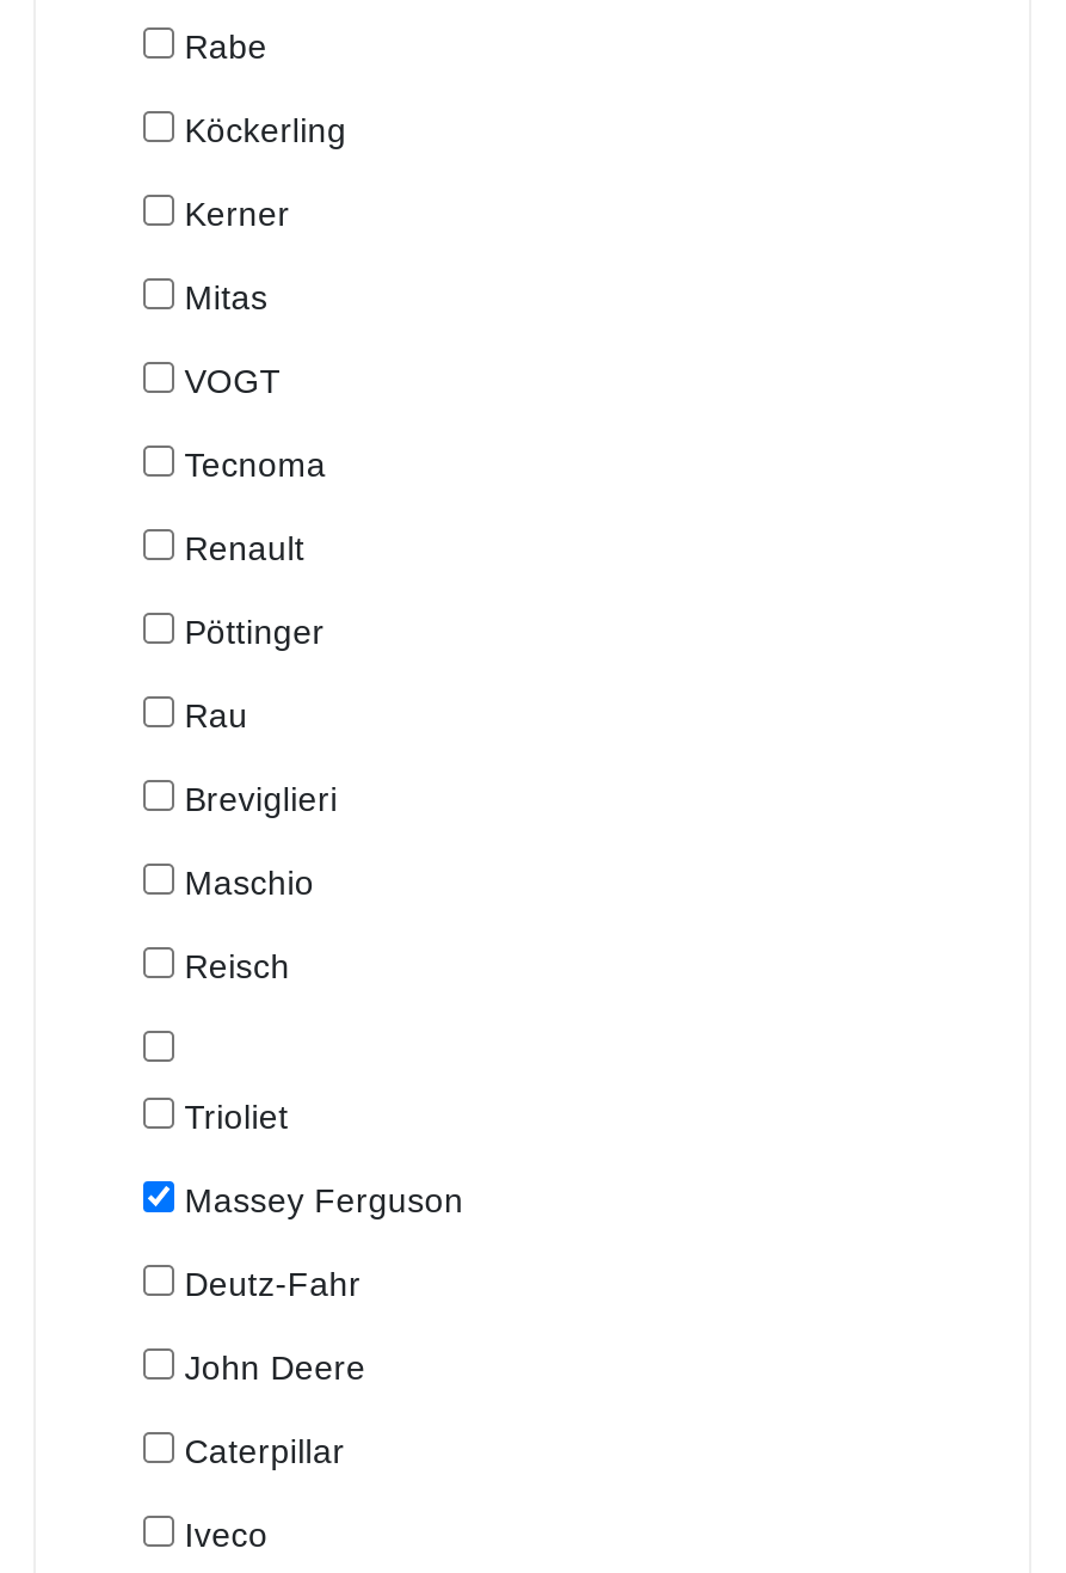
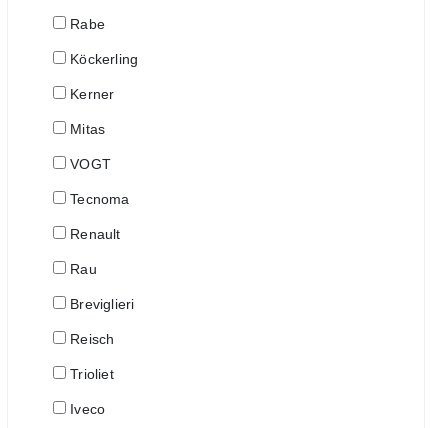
- Pöttinger

- Maschio

- Massey Ferguson
- Deutz-Fahr
- John Deere
- Caterpillar
